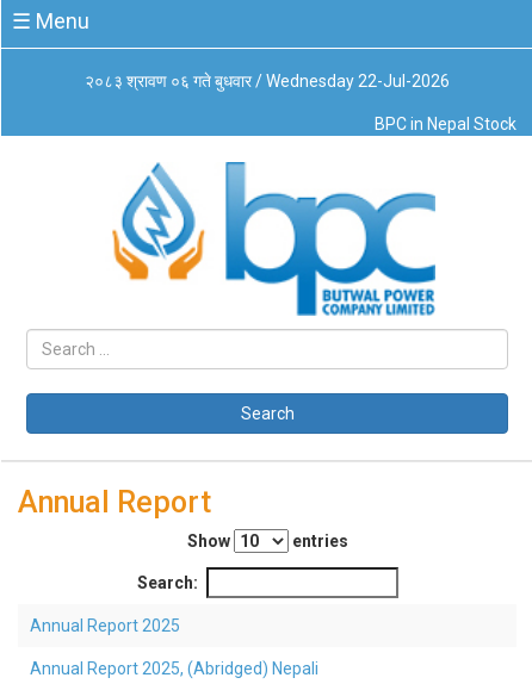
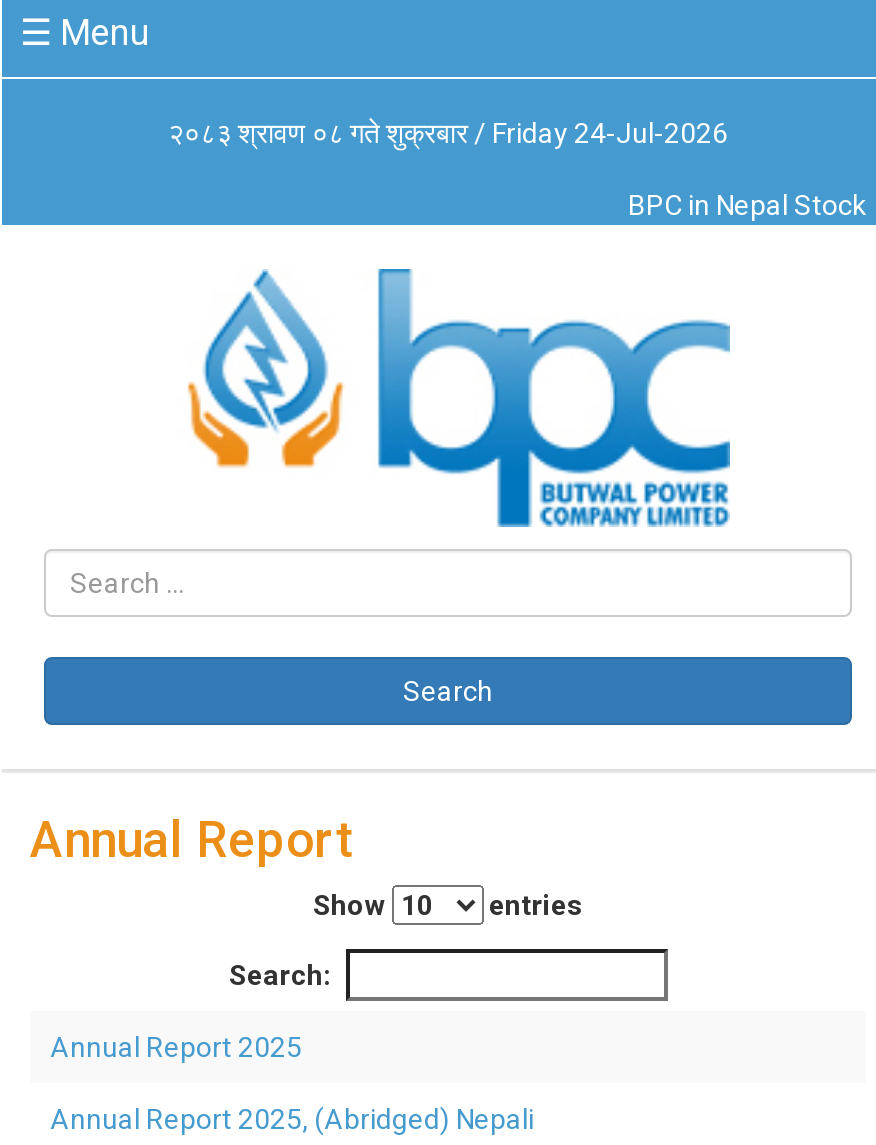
- २०८३ श्रावण ०६ गते बुधवार / Wednesday 22-Jul-2026
+ २०८३ श्रावण ०८ गते शुक्रबार / Friday 24-Jul-2026
